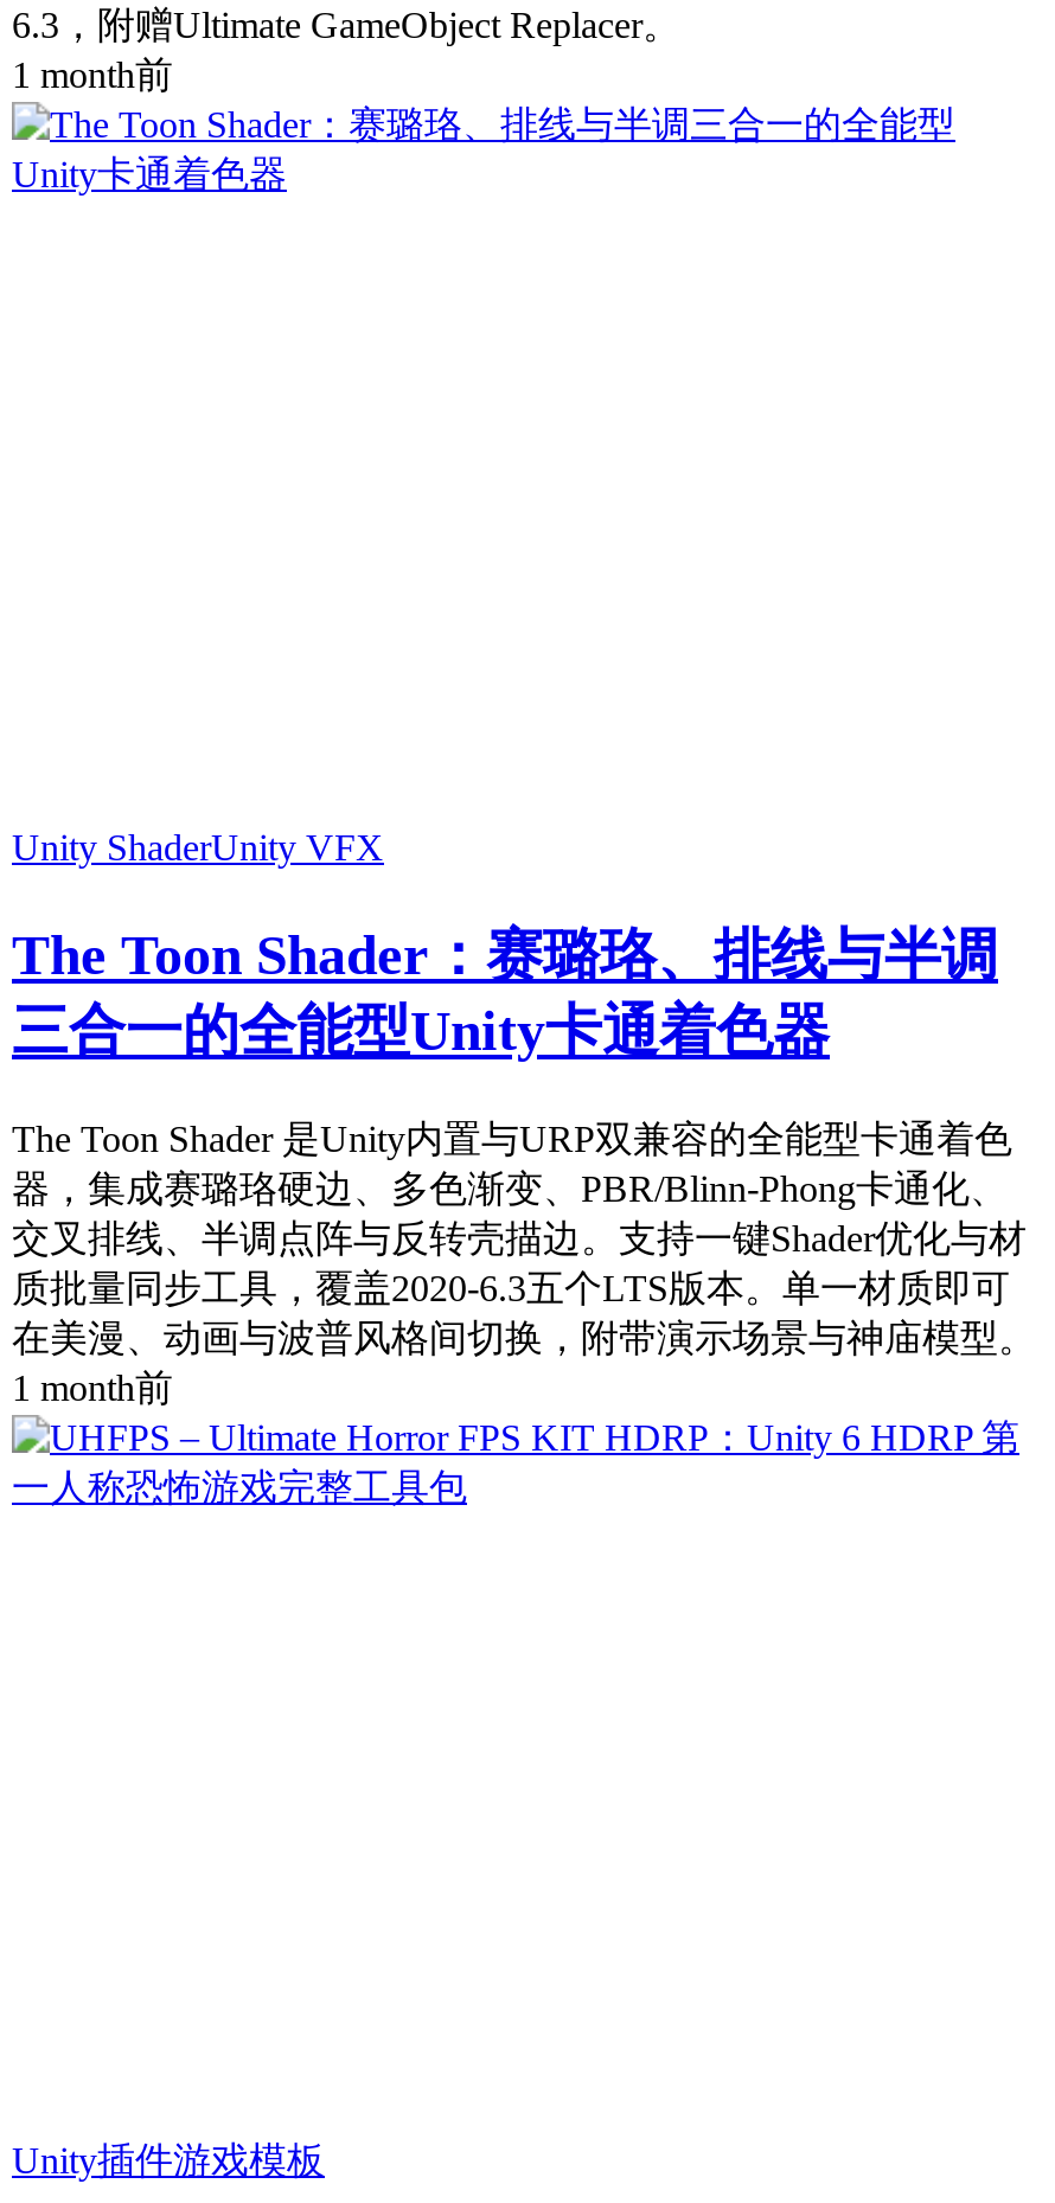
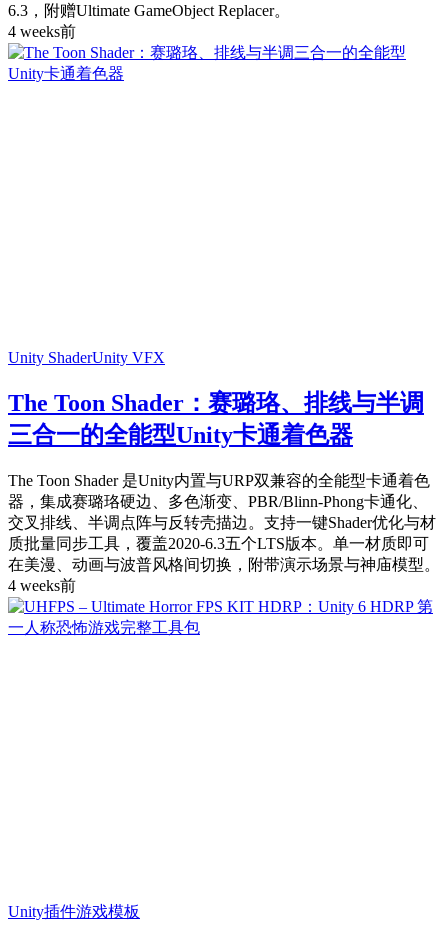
- 1 month前
+ 4 weeks前

- 1 month前
+ 4 weeks前
